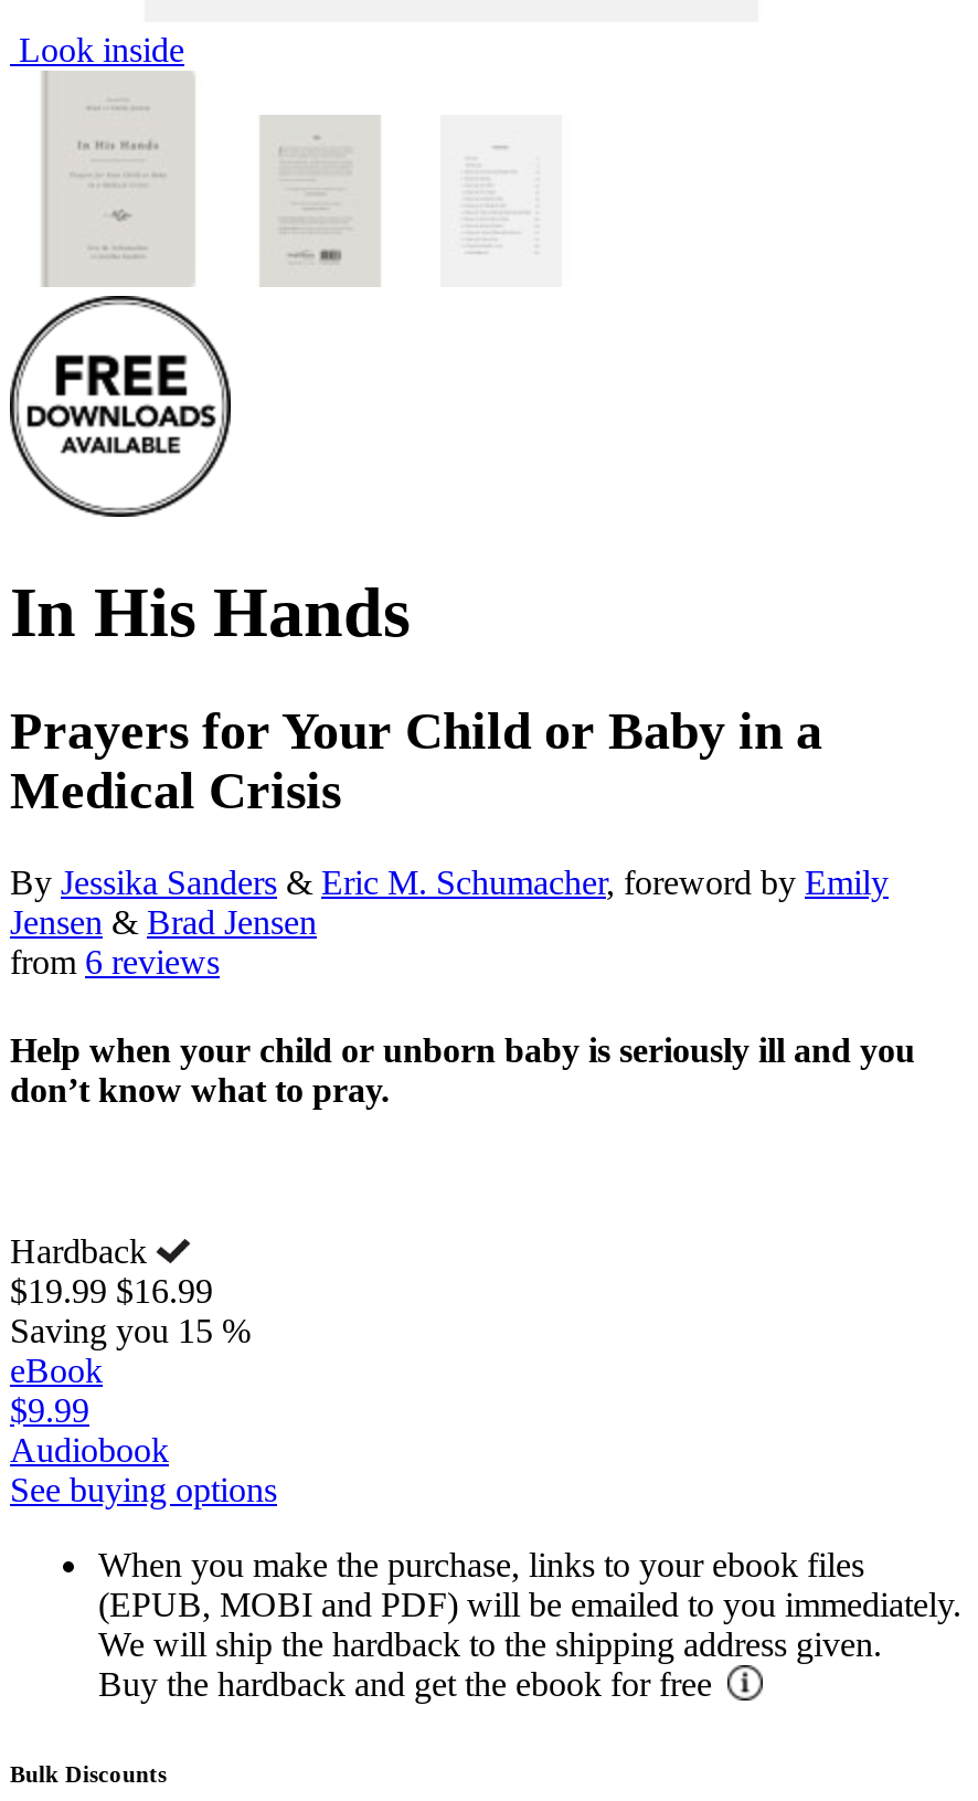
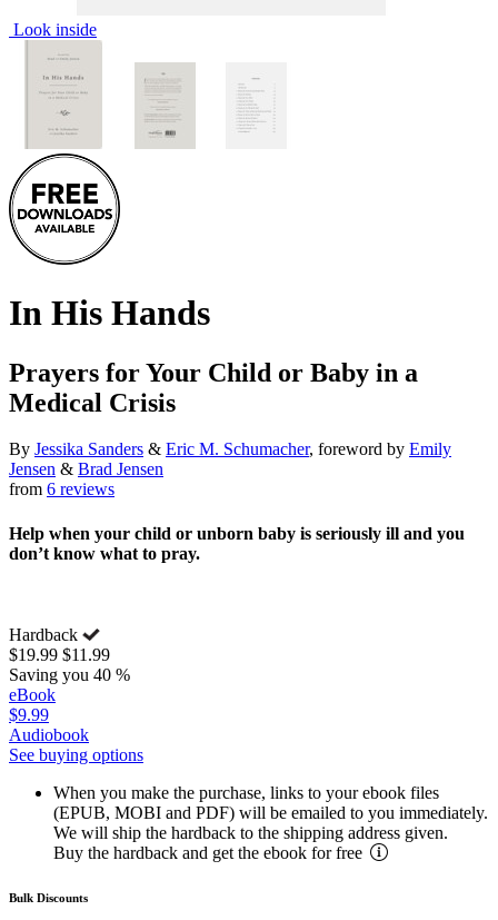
- $19.99 $16.99
+ $19.99 $11.99

- Saving you 15 %
+ Saving you 40 %
